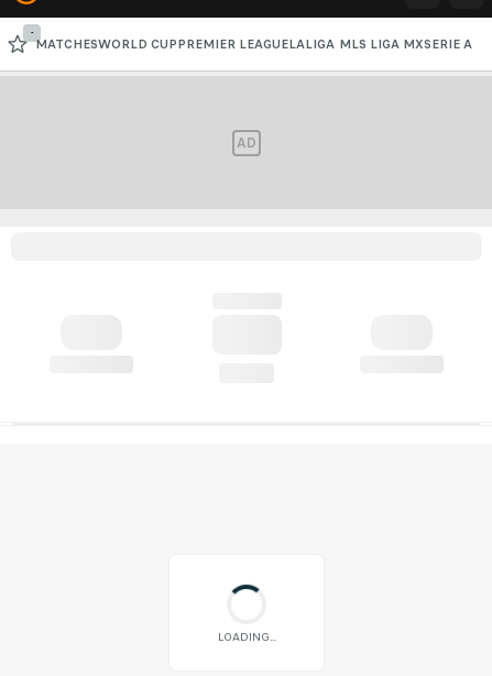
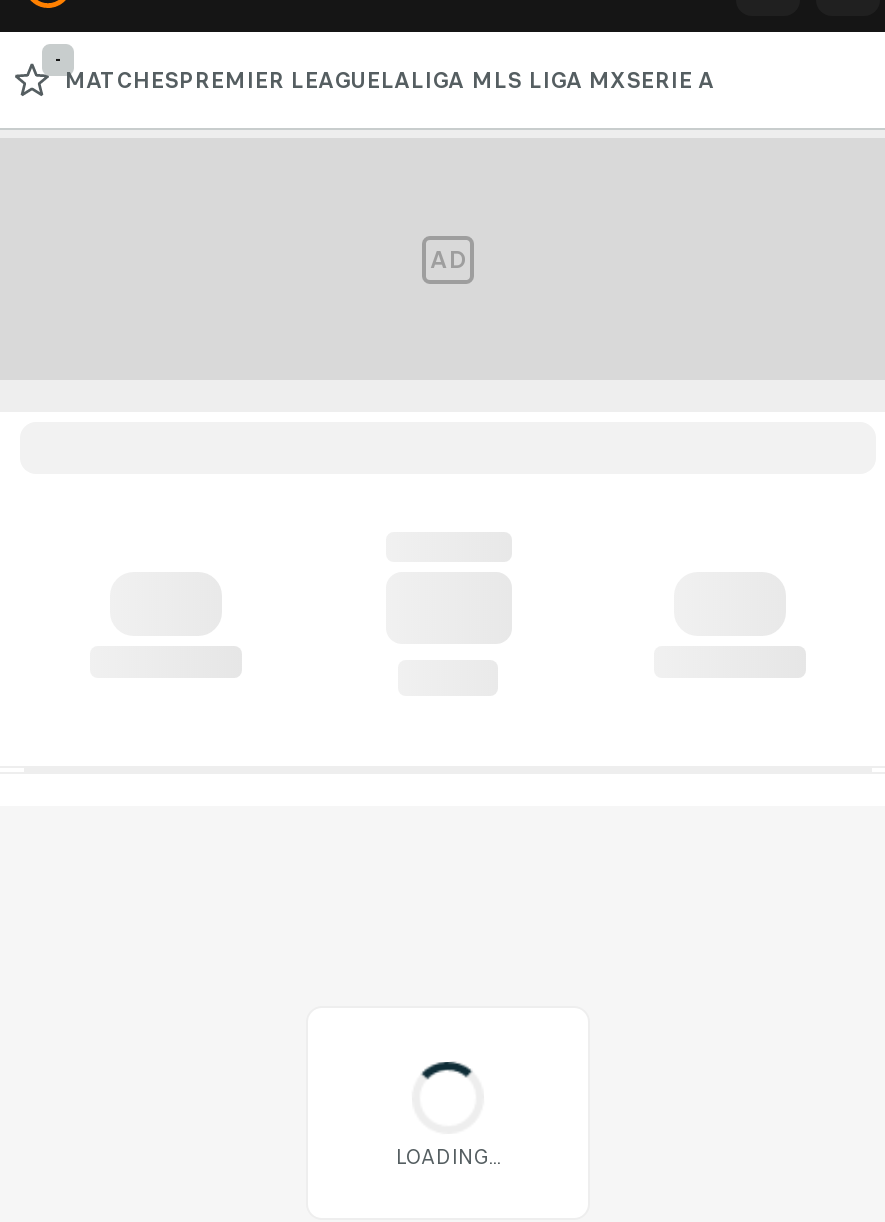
- MATCHESWORLD CUP PREMIER LEAGUELALIGA MLS LIGA MXSERIE A
+ MATCHESPREMIER LEAGUELALIGA MLS LIGA MXSERIE A
